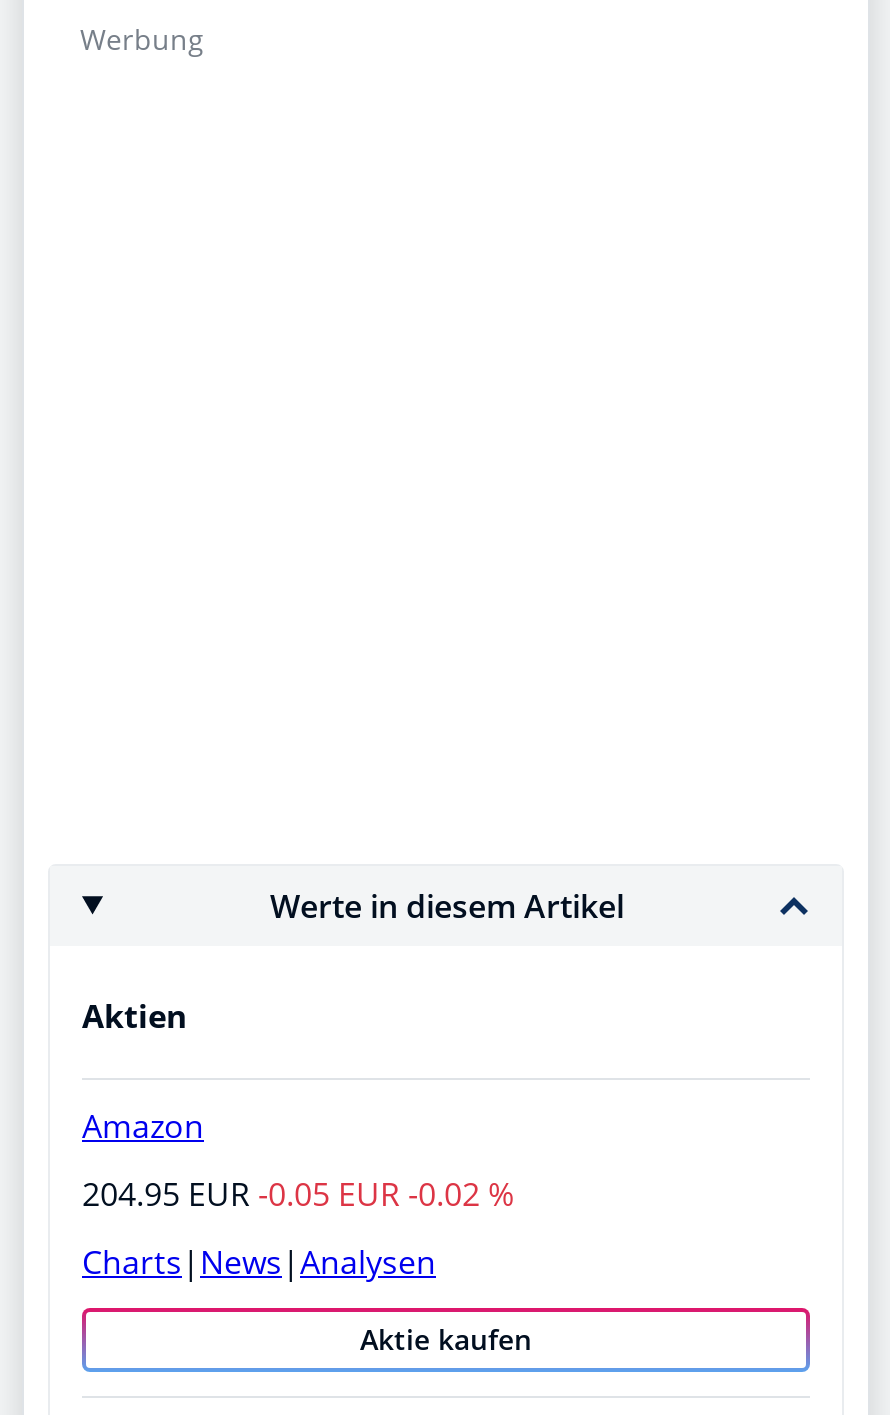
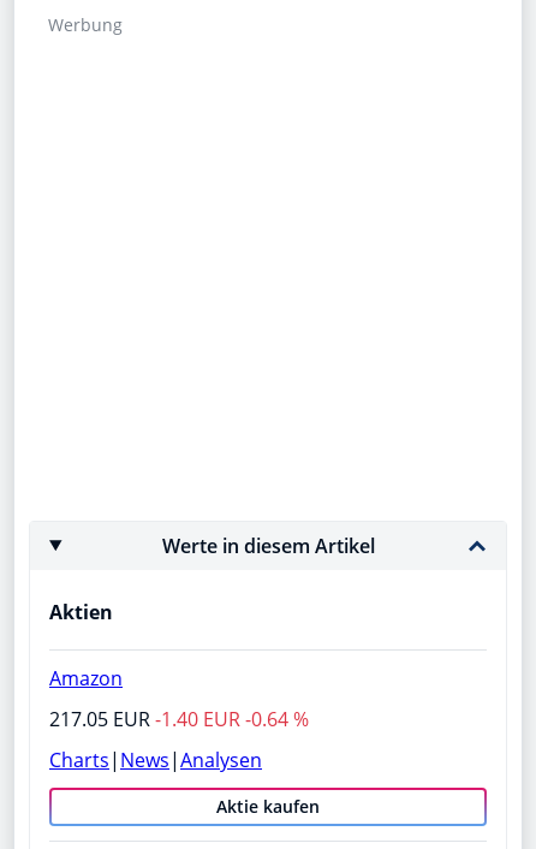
- 204.95 EUR -0.05 EUR -0.02 %
+ 217.05 EUR -1.40 EUR -0.64 %
